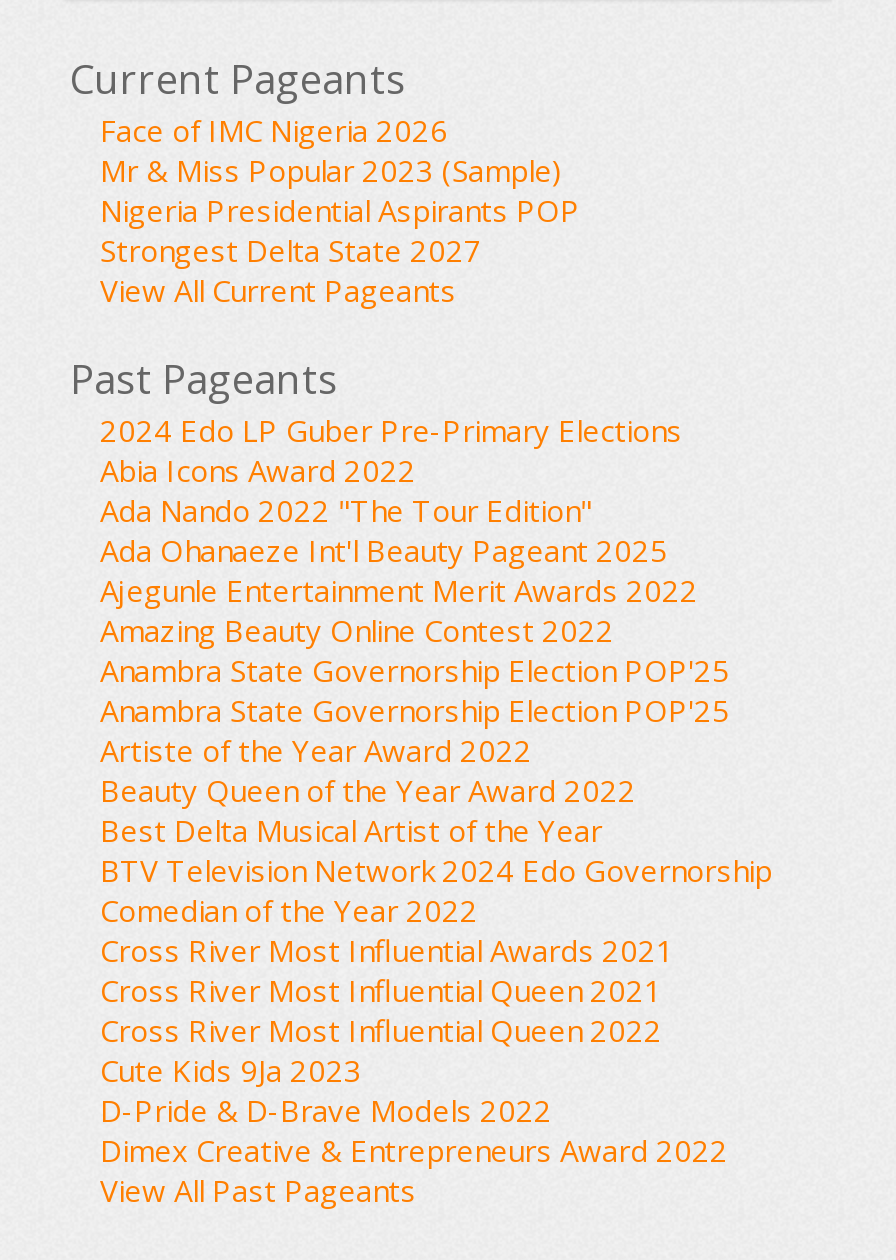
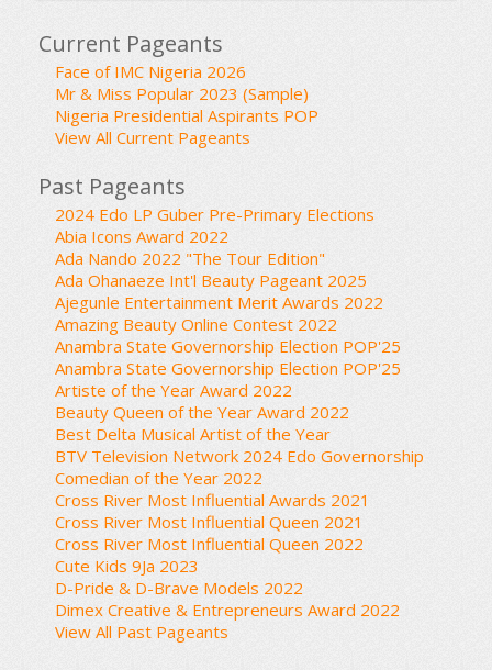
- Strongest Delta State 2027
